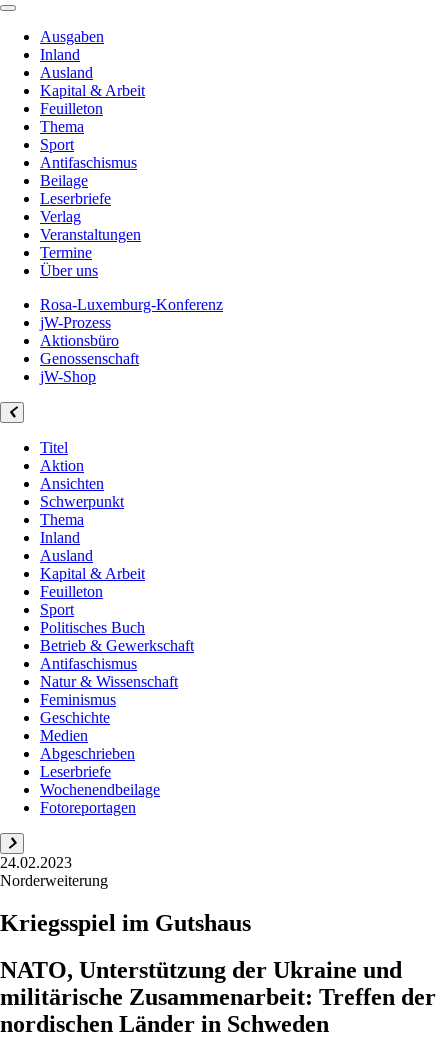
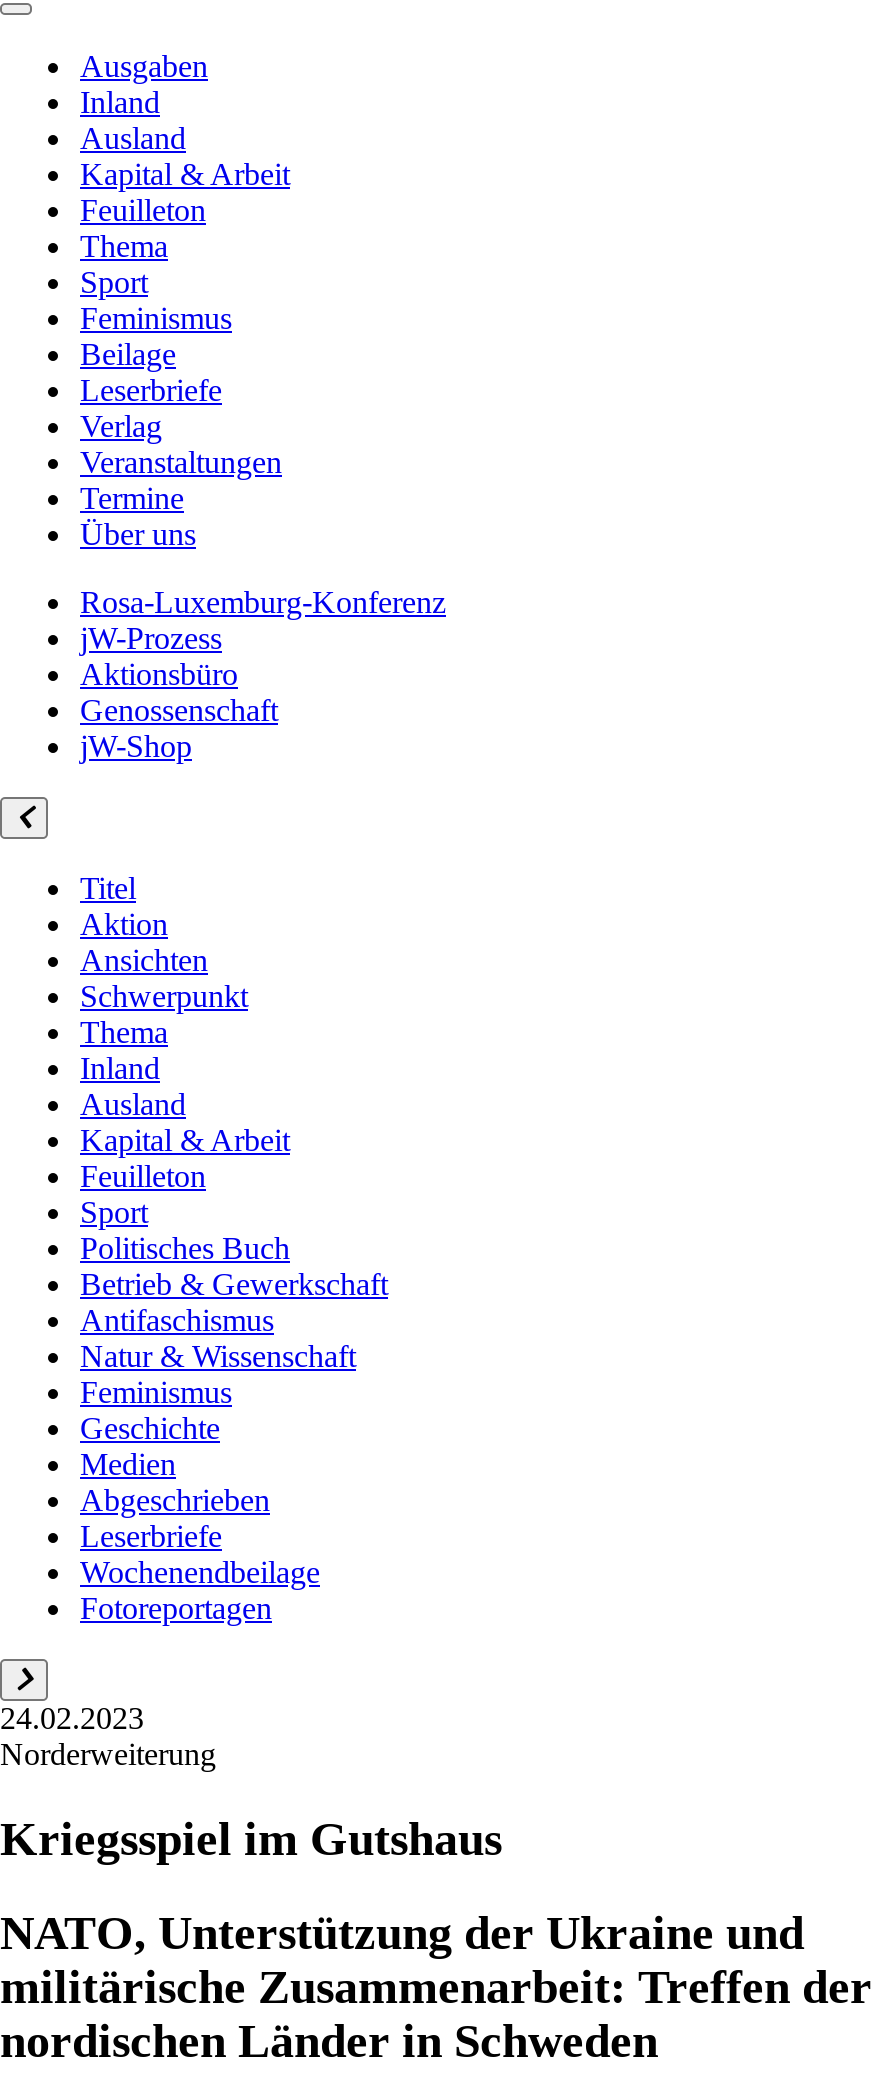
- Antifaschismus
+ Feminismus
